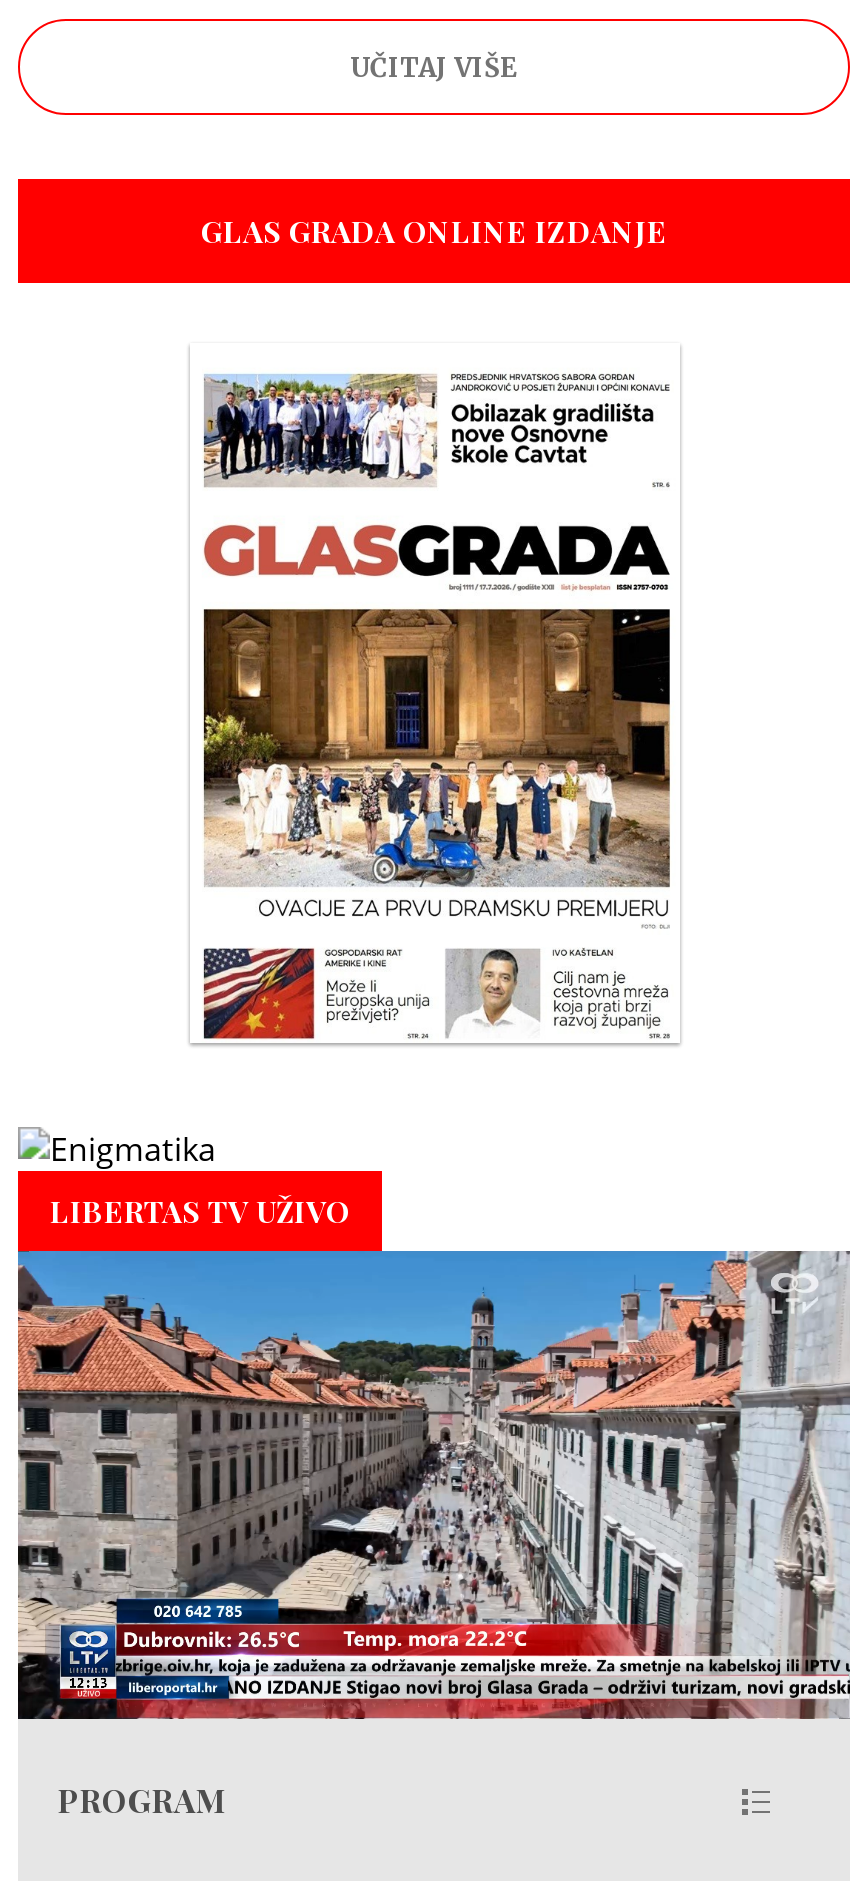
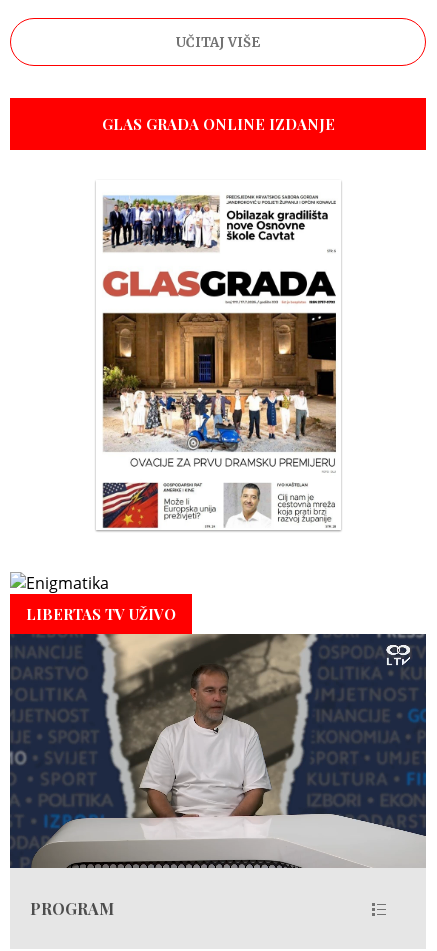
- [image]
+ [image]
